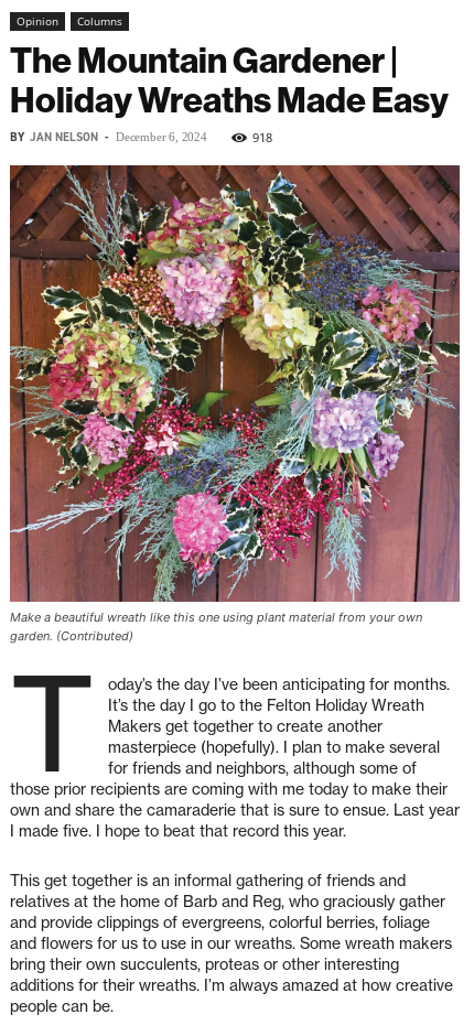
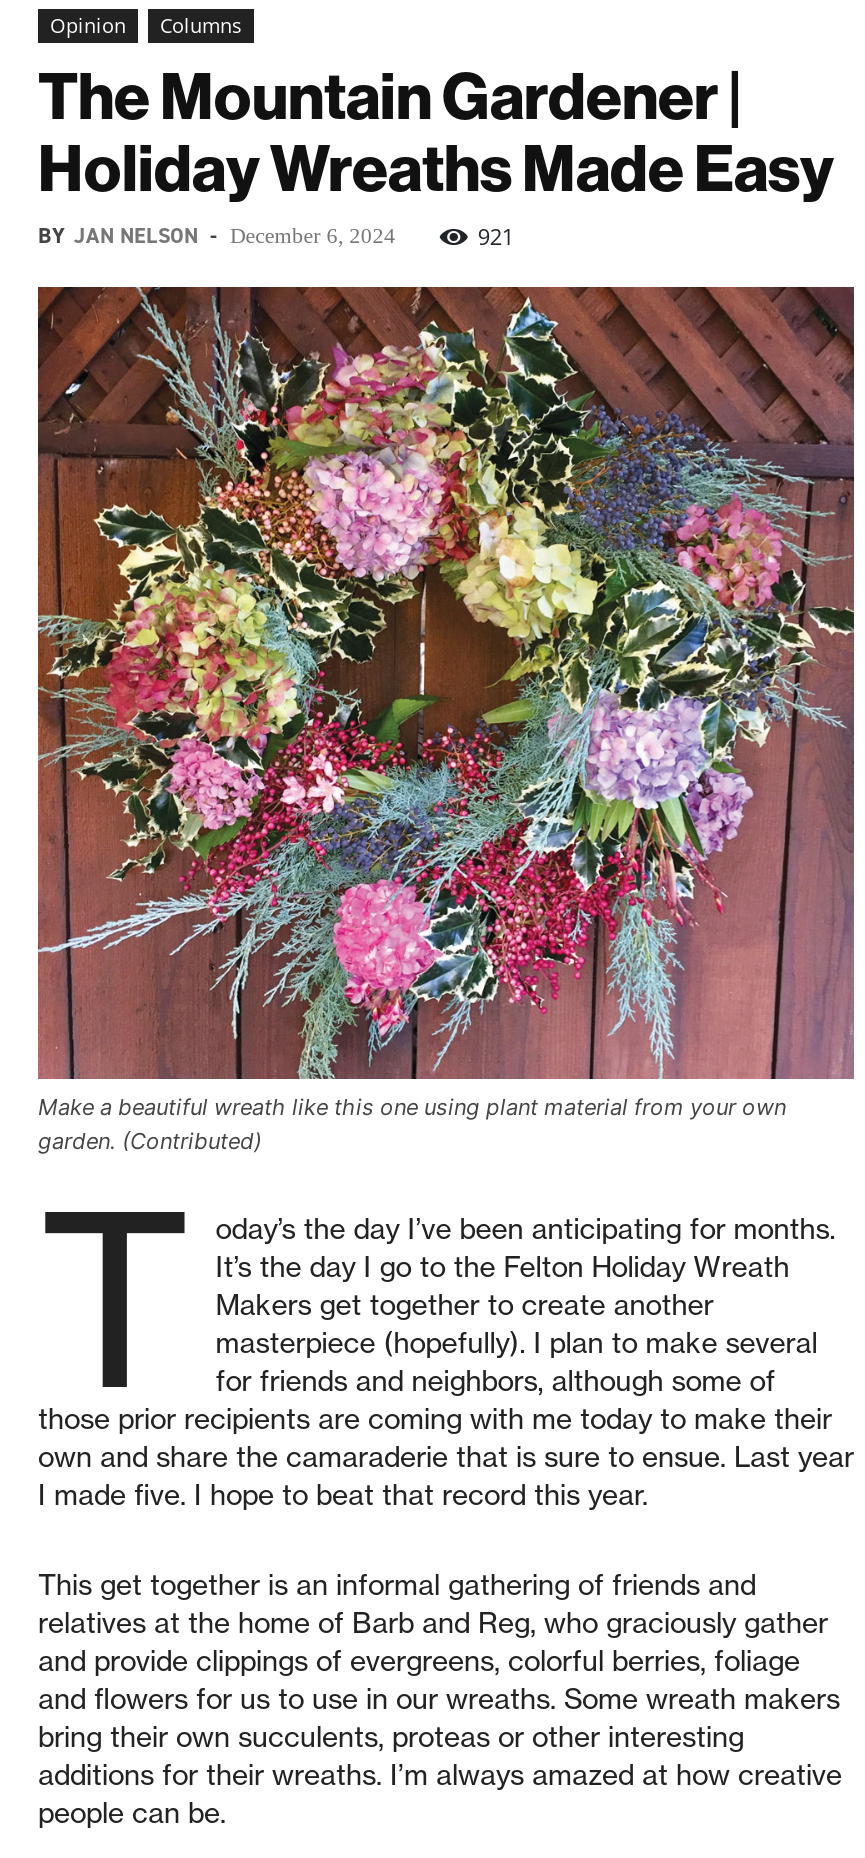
- 918
+ 921
